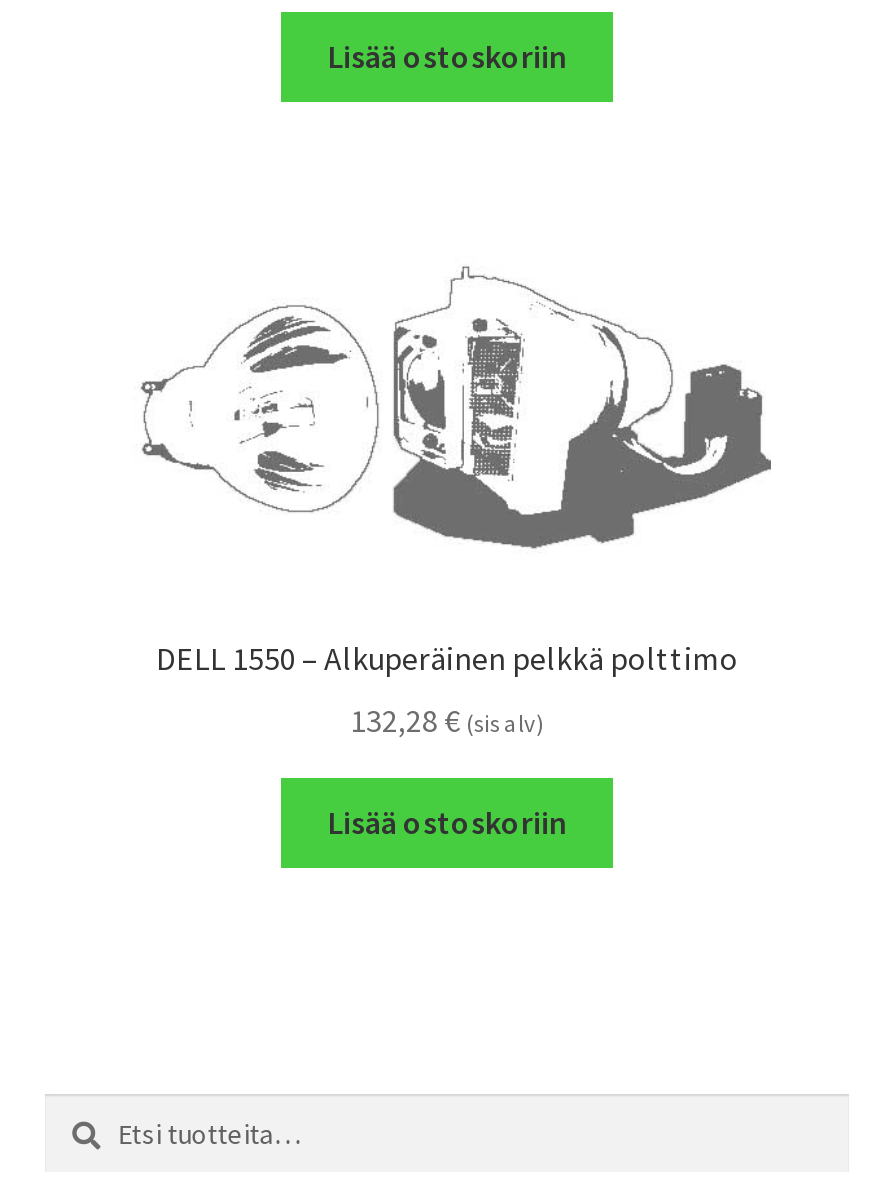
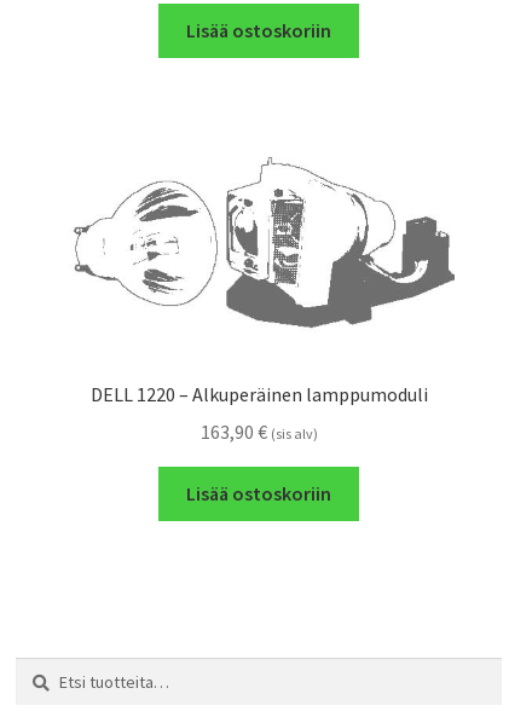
- DELL 1550 – Alkuperäinen pelkkä polttimo
+ DELL 1220 – Alkuperäinen lamppumoduli

- 132,28 € (sis alv)
+ 163,90 € (sis alv)
